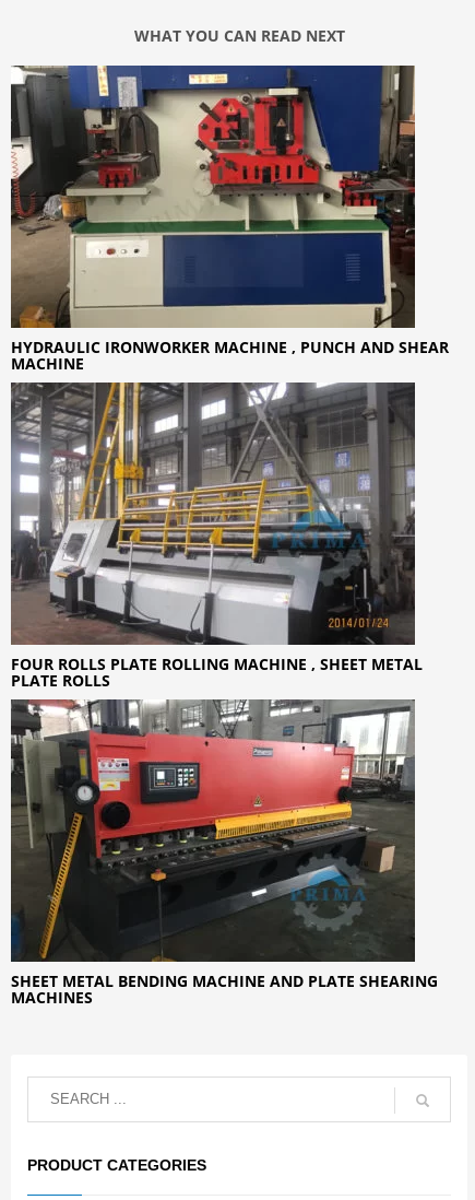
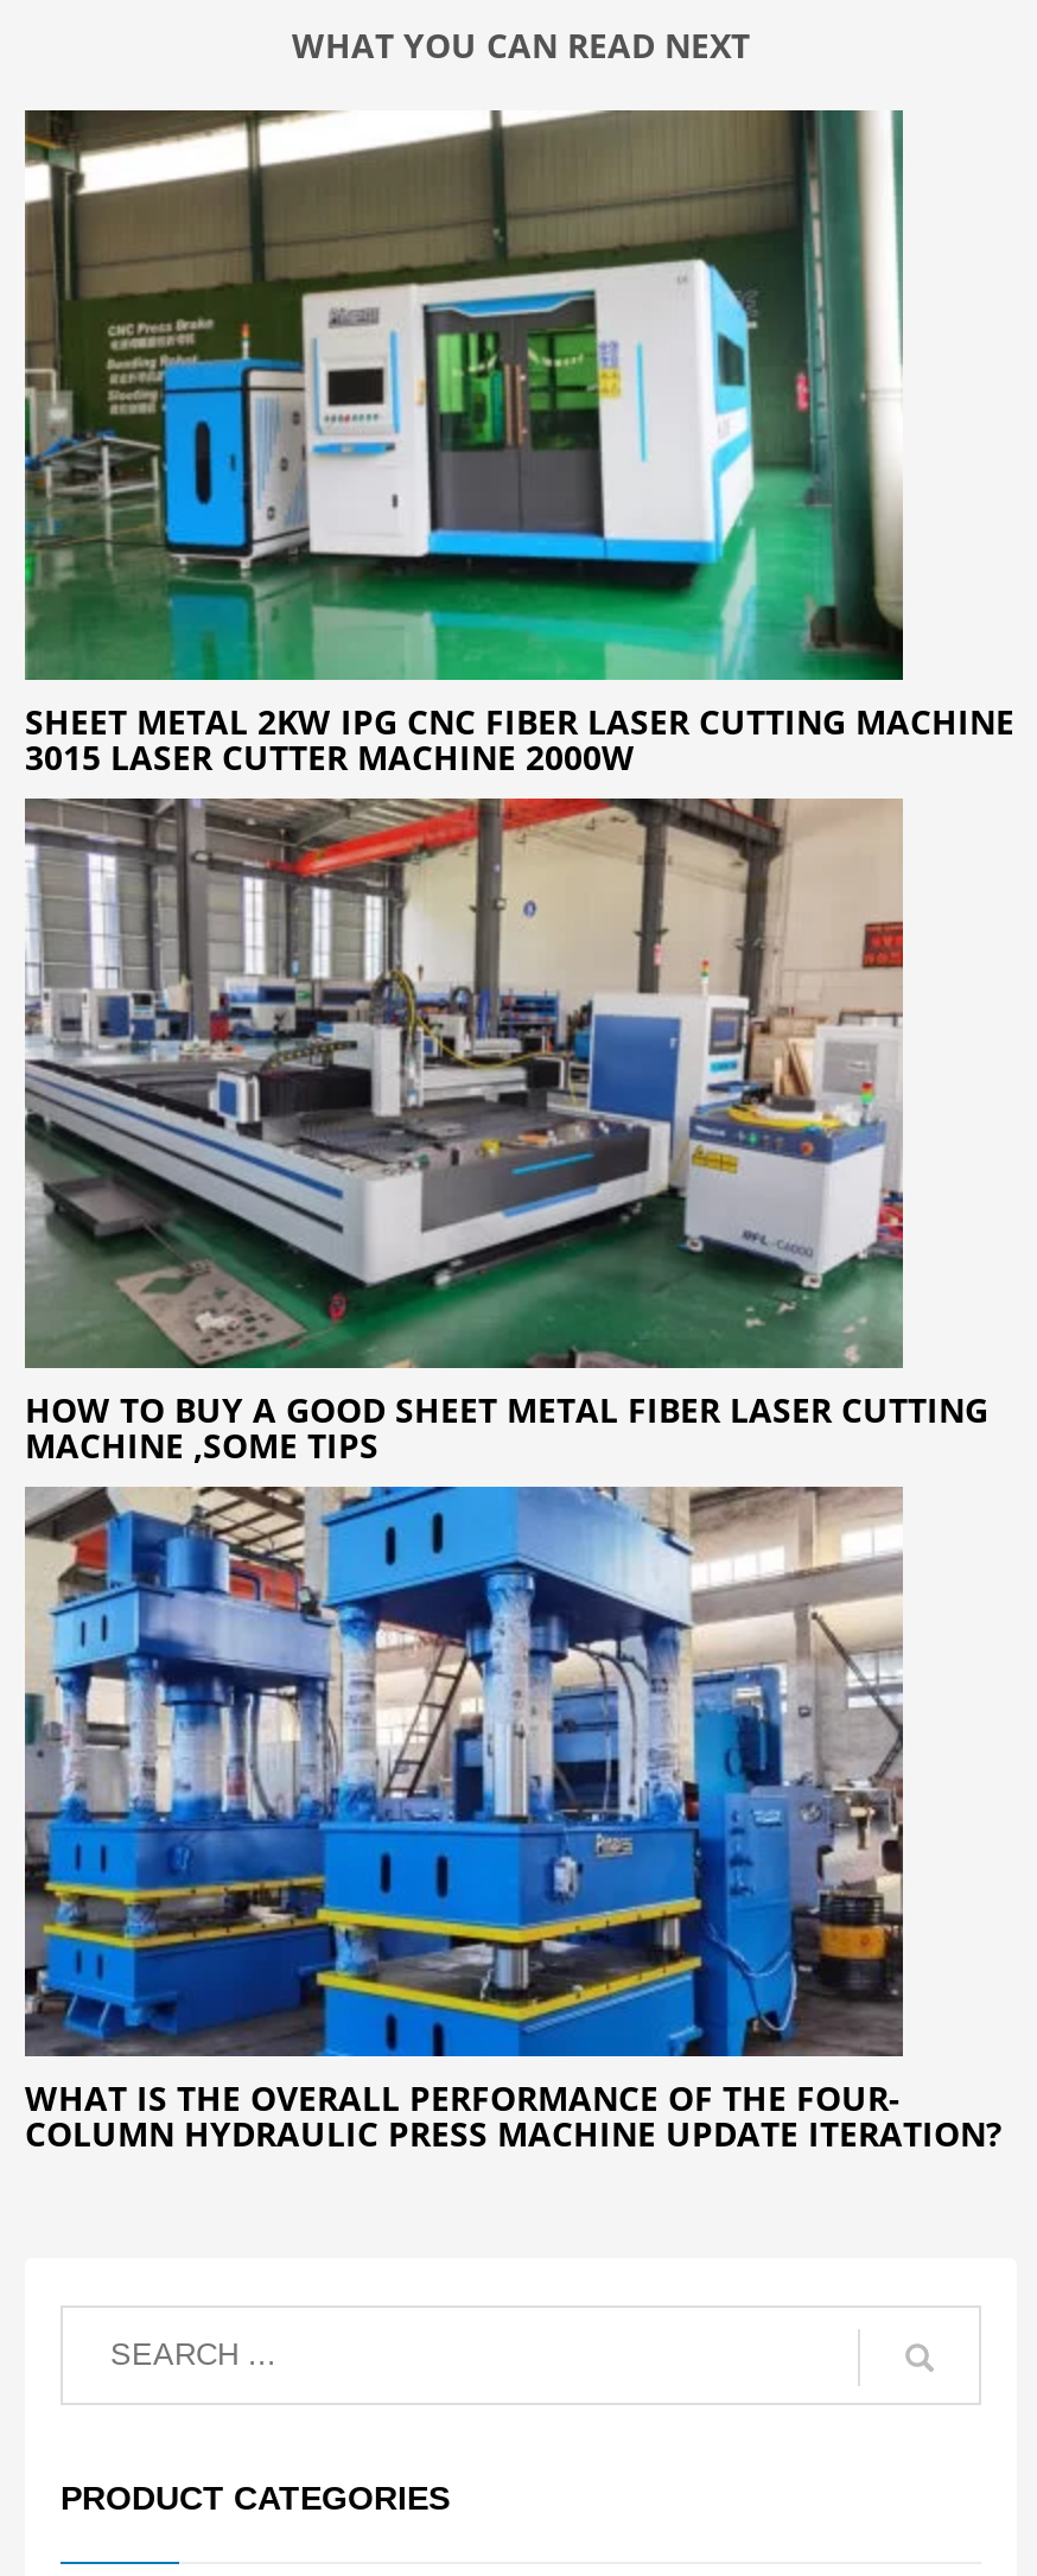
- [image]
- HYDRAULIC IRONWORKER MACHINE , PUNCH AND SHEAR
- MACHINE
+ [image]
+ SHEET METAL 2KW IPG CNC FIBER LASER CUTTING MACHINE
+ 3015 LASER CUTTER MACHINE 2000W

- [image]
- FOUR ROLLS PLATE ROLLING MACHINE , SHEET METAL
- PLATE ROLLS
+ [image]
+ HOW TO BUY A GOOD SHEET METAL FIBER LASER CUTTING
+ MACHINE ,SOME TIPS

- [image]
- SHEET METAL BENDING MACHINE AND PLATE SHEARING
- MACHINES
+ [image]
+ WHAT IS THE OVERALL PERFORMANCE OF THE FOUR-
+ COLUMN HYDRAULIC PRESS MACHINE UPDATE ITERATION?
